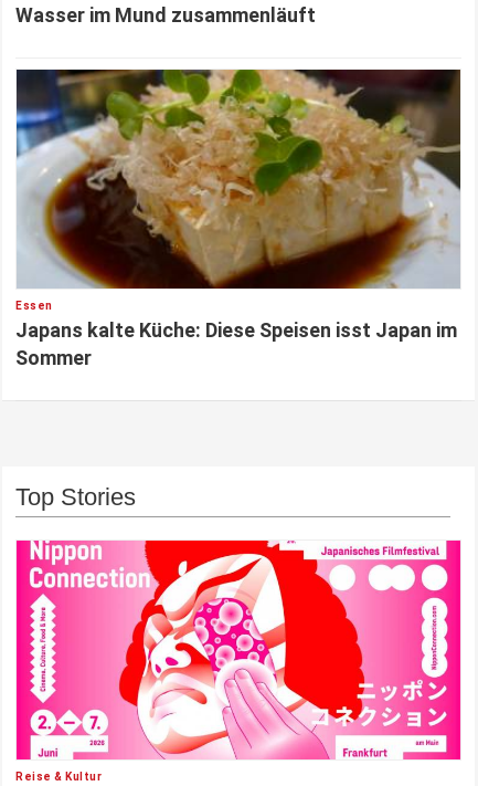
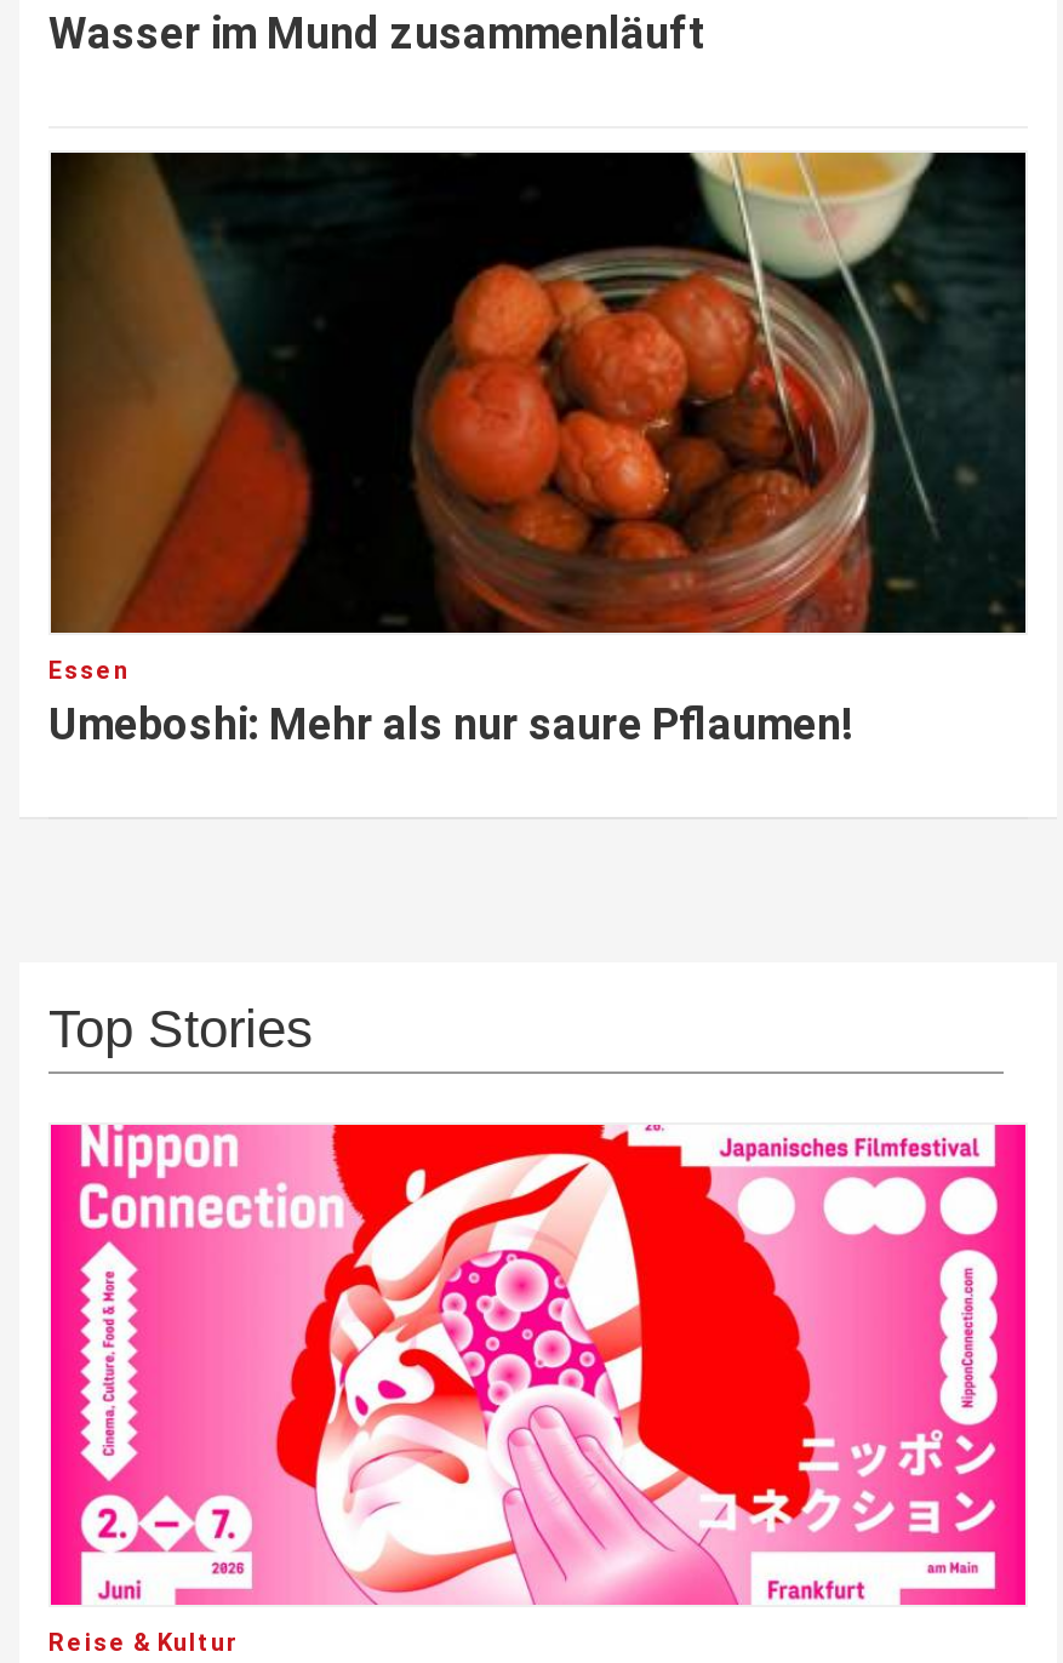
- [image]
- Japans kalte Küche: Diese Speisen isst Japan im
- Sommer
+ [image]
+ Umeboshi: Mehr als nur saure Pflaumen!
